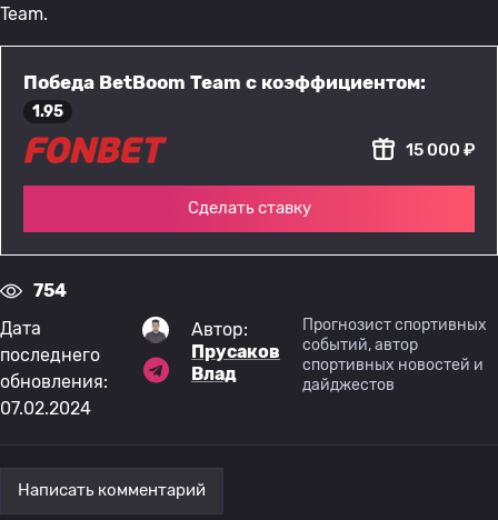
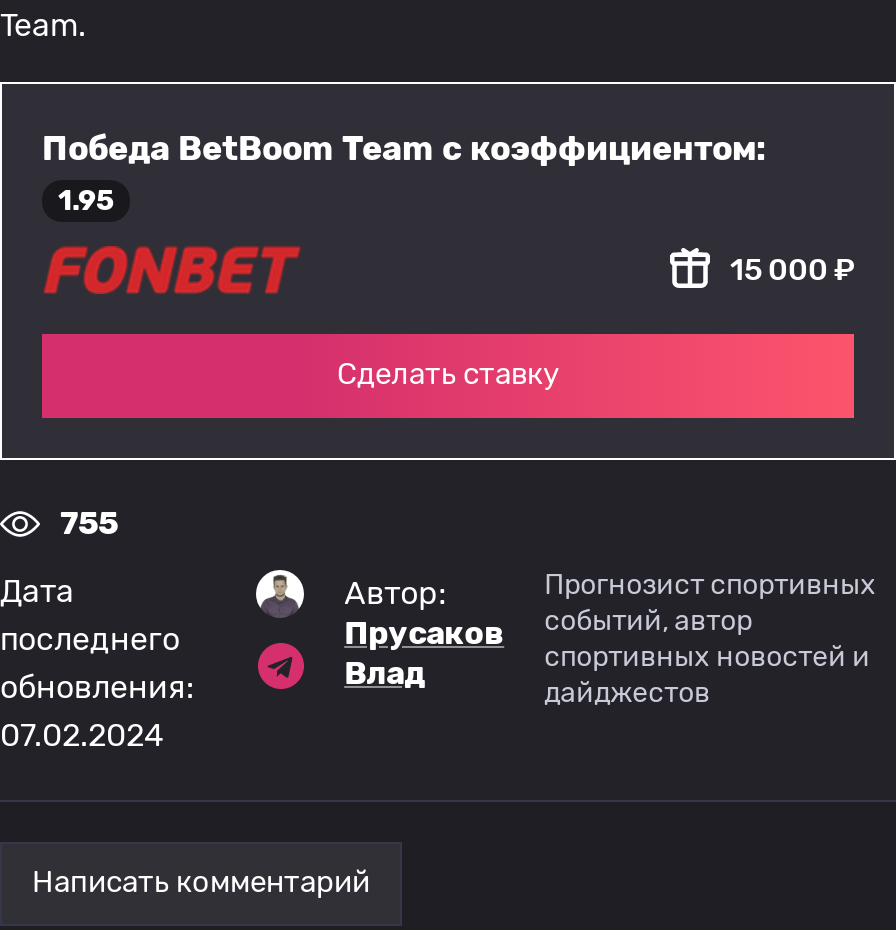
- 754
+ 755
